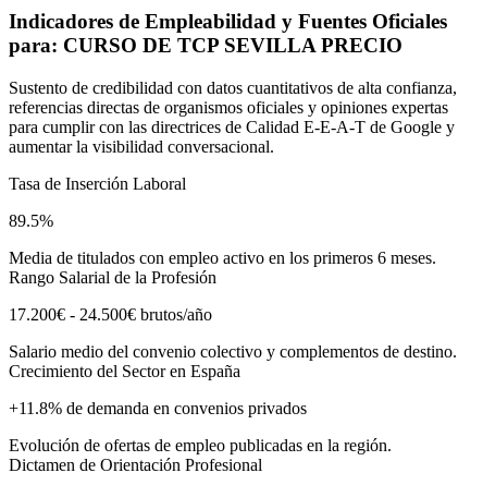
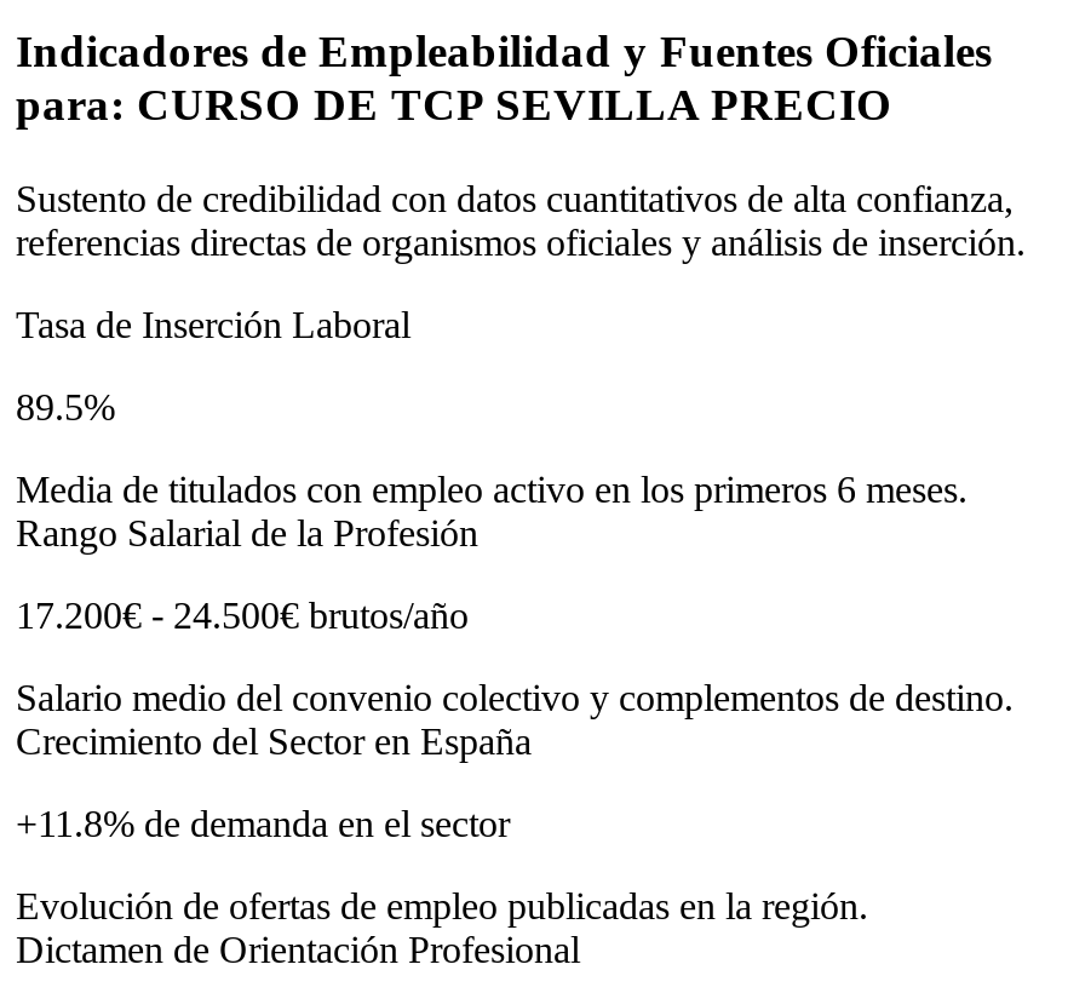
- referencias directas de organismos oficiales y opiniones expertas
- para cumplir con las directrices de Calidad E-E-A-T de Google y
- aumentar la visibilidad conversacional.
+ referencias directas de organismos oficiales y análisis de inserción.

- +11.8% de demanda en convenios privados
+ +11.8% de demanda en el sector
